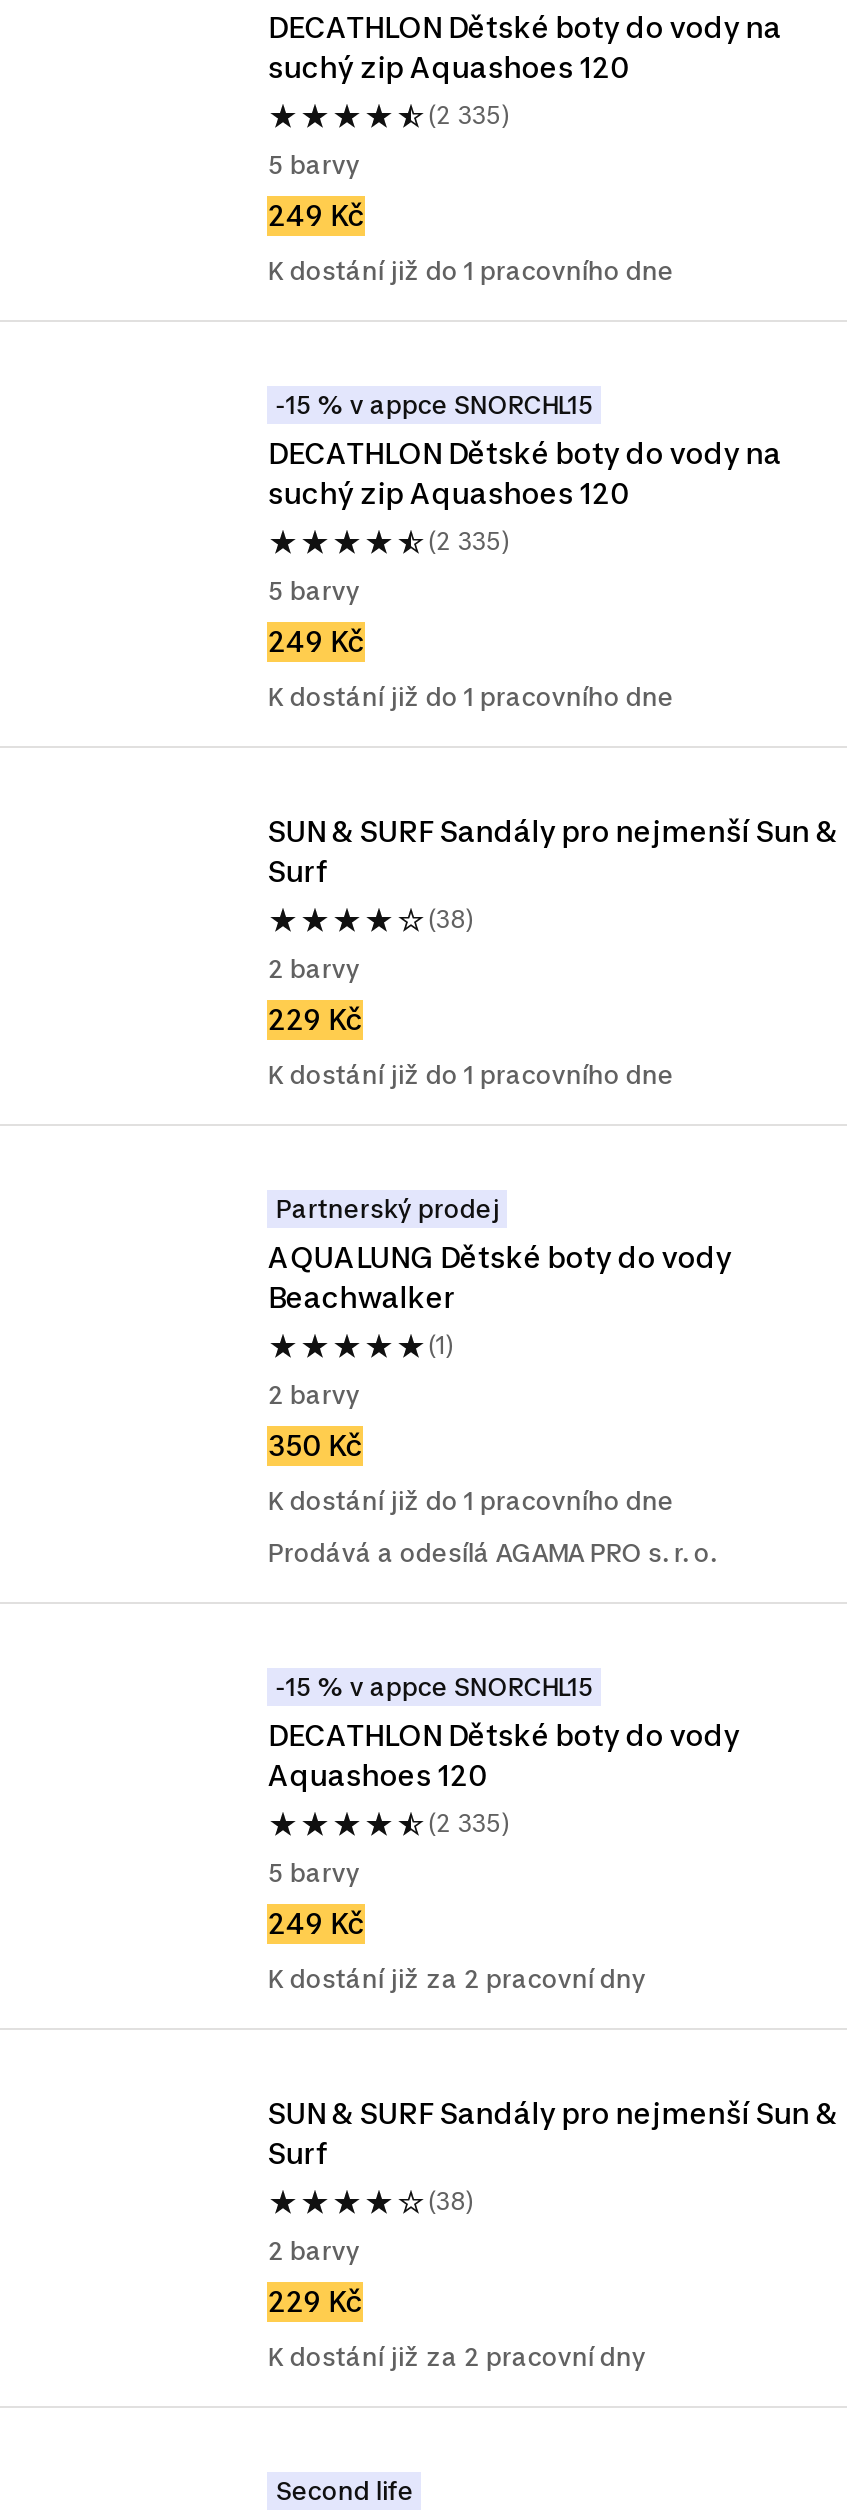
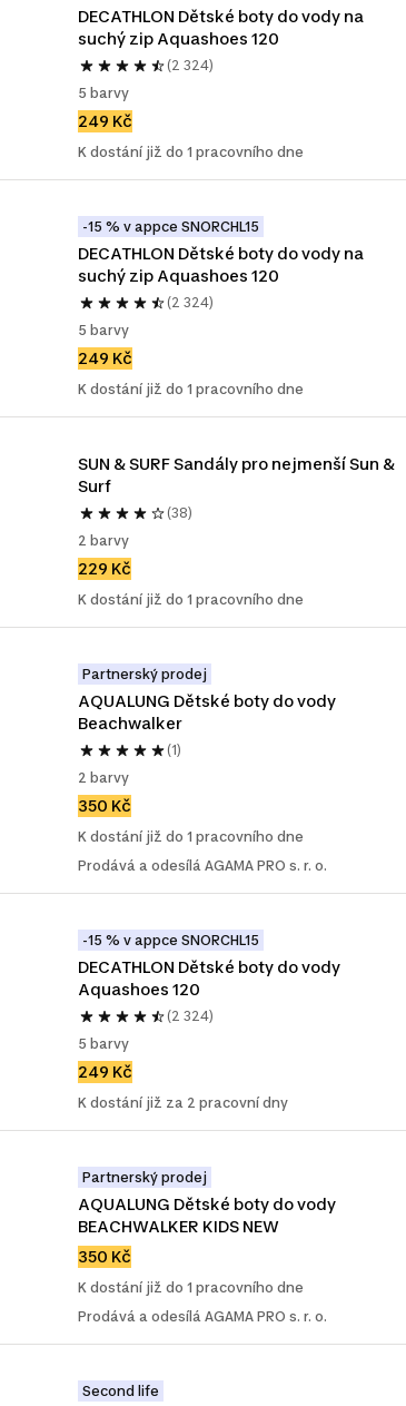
- (2 335)
+ (2 324)

- (2 335)
+ (2 324)

- (2 335)
+ (2 324)

- SUN & SURF Sandály pro nejmenší Sun &
- Surf
+ Partnerský prodej

- (38)
+ AQUALUNG Dětské boty do vody
+ BEACHWALKER KIDS NEW

- 2 barvy
+ 350 Kč

- 229 Kč
+ K dostání již do 1 pracovního dne

- K dostání již za 2 pracovní dny
+ Prodává a odesílá AGAMA PRO s. r. o.
